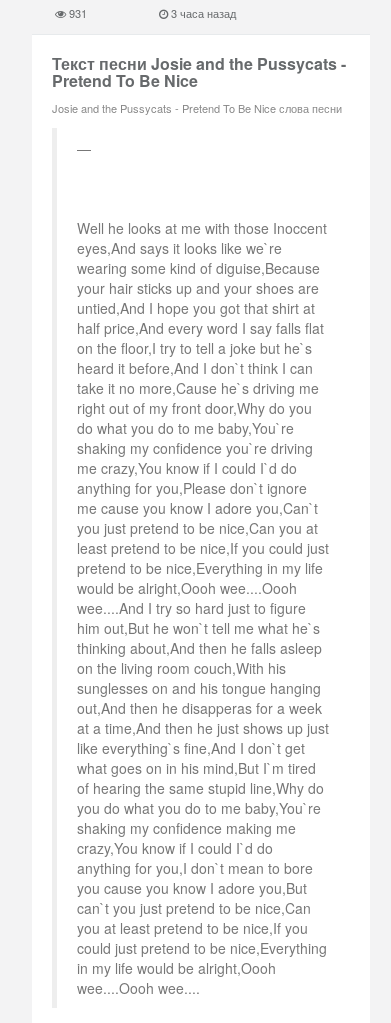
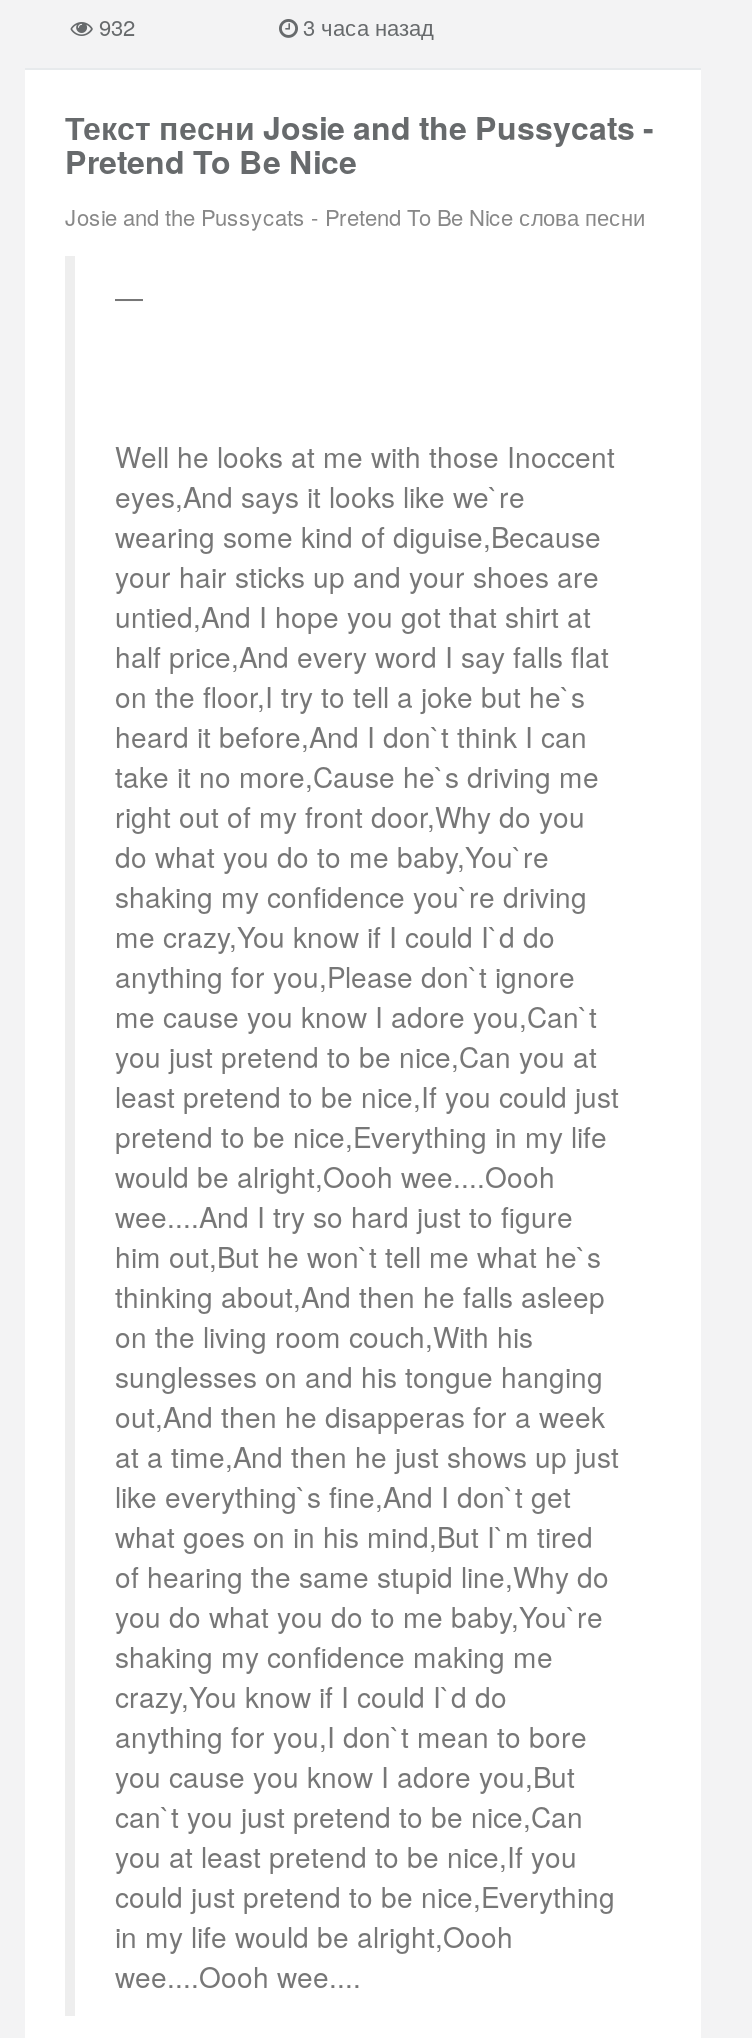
- 931
+ 932
